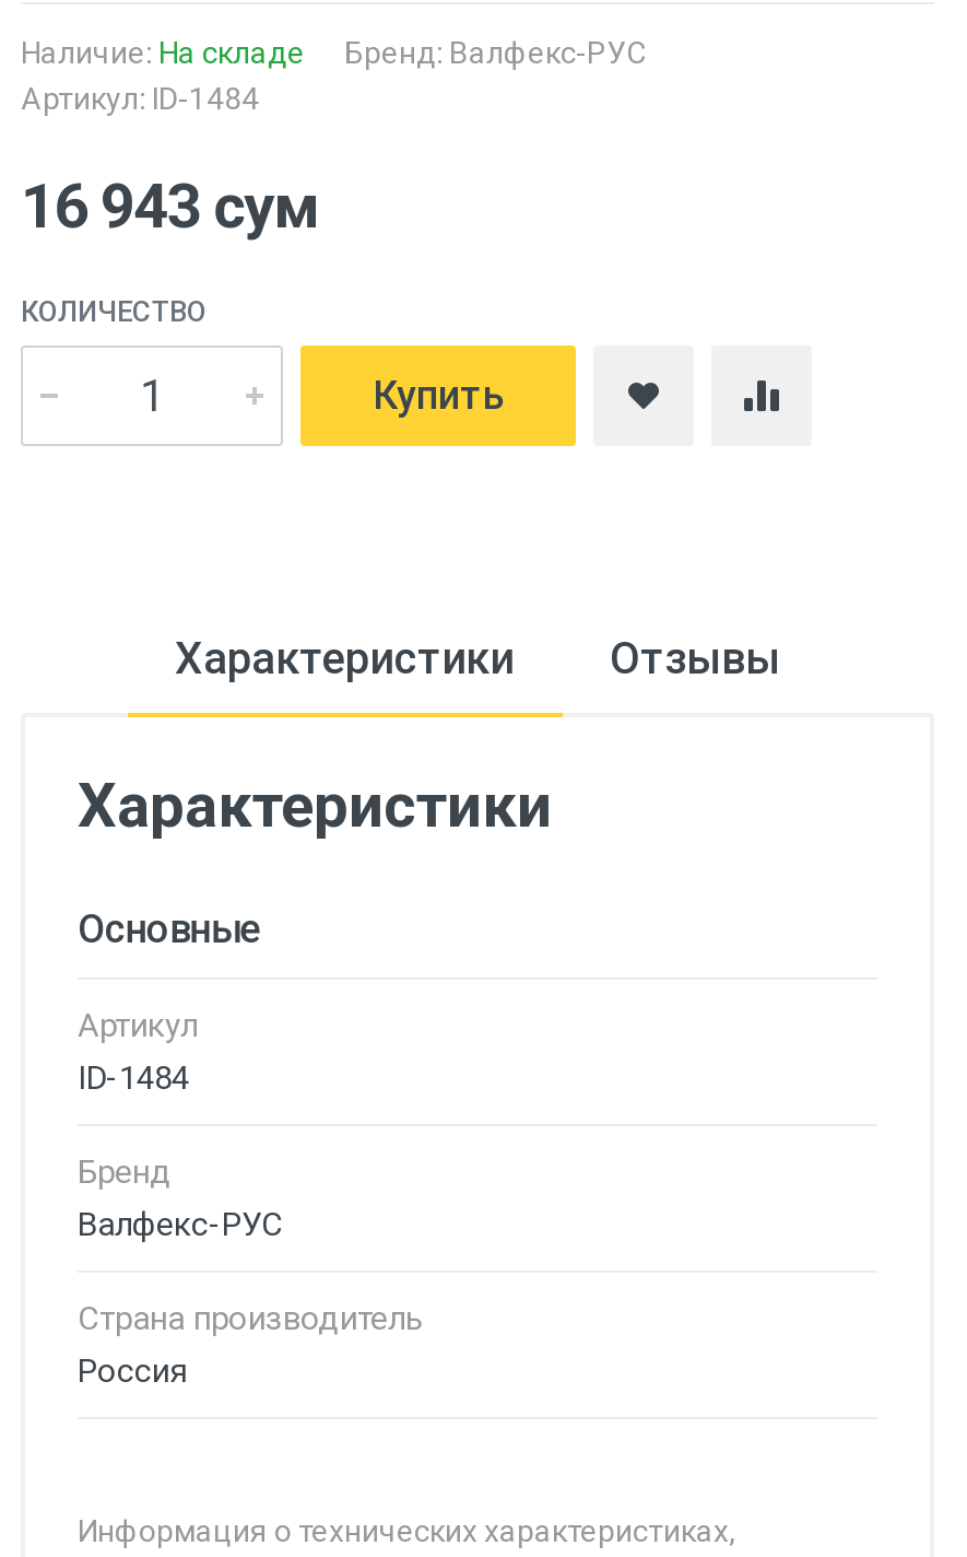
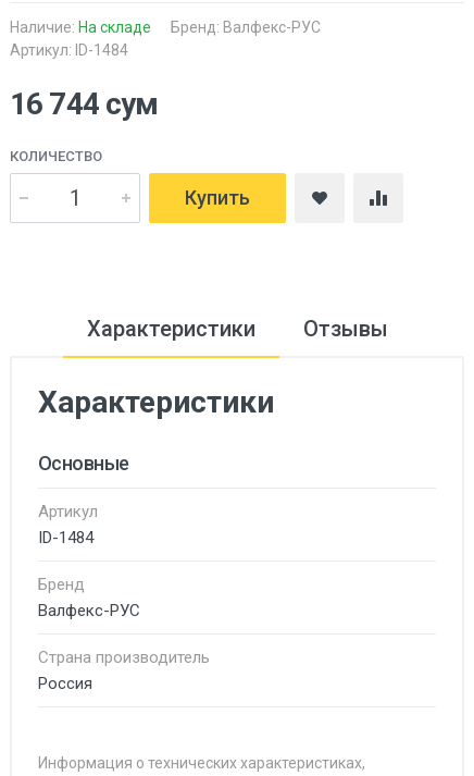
- 16 943 сум
+ 16 744 сум
